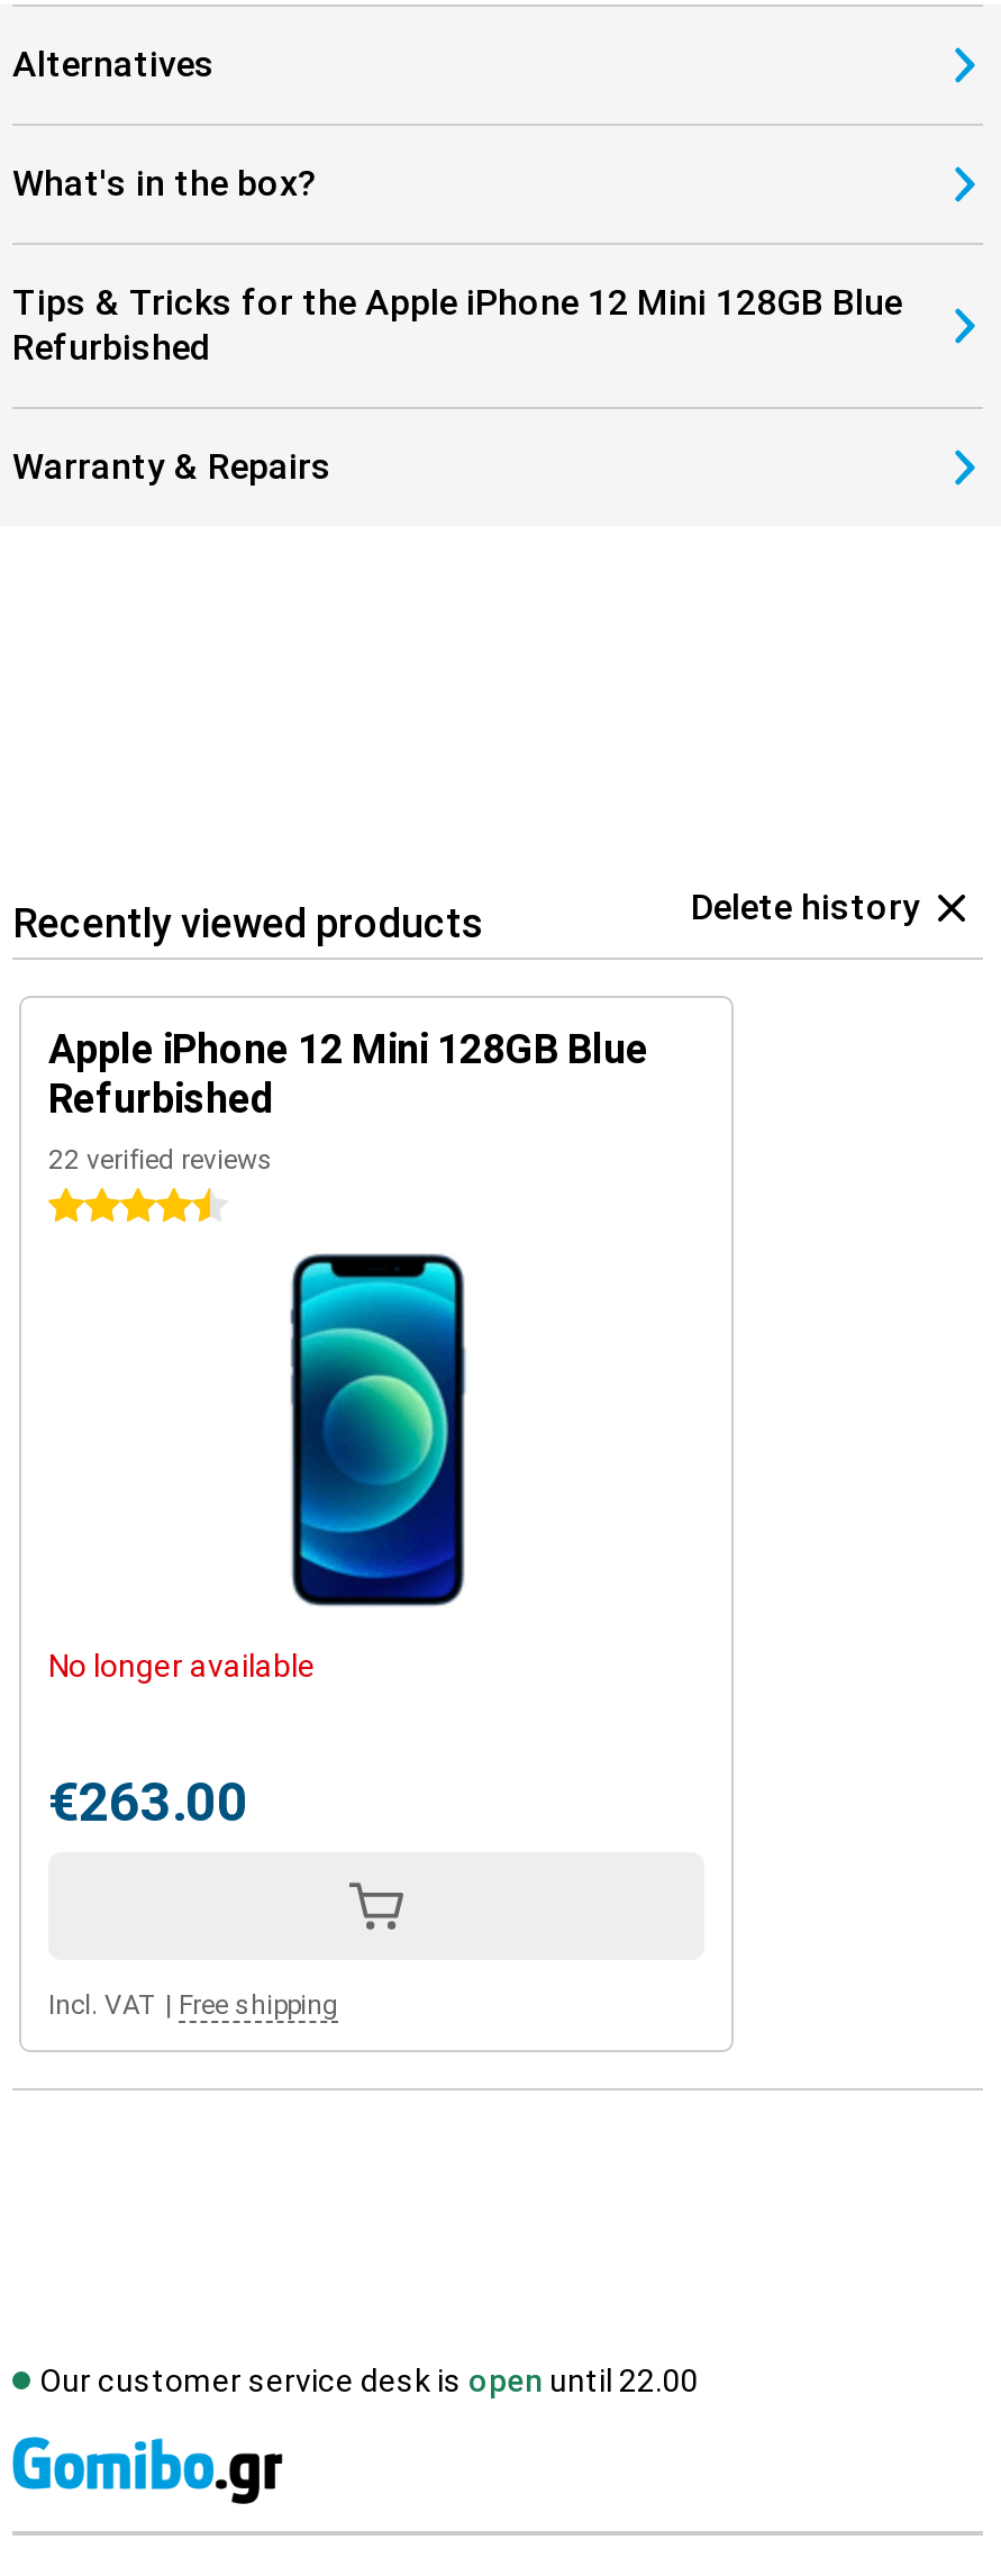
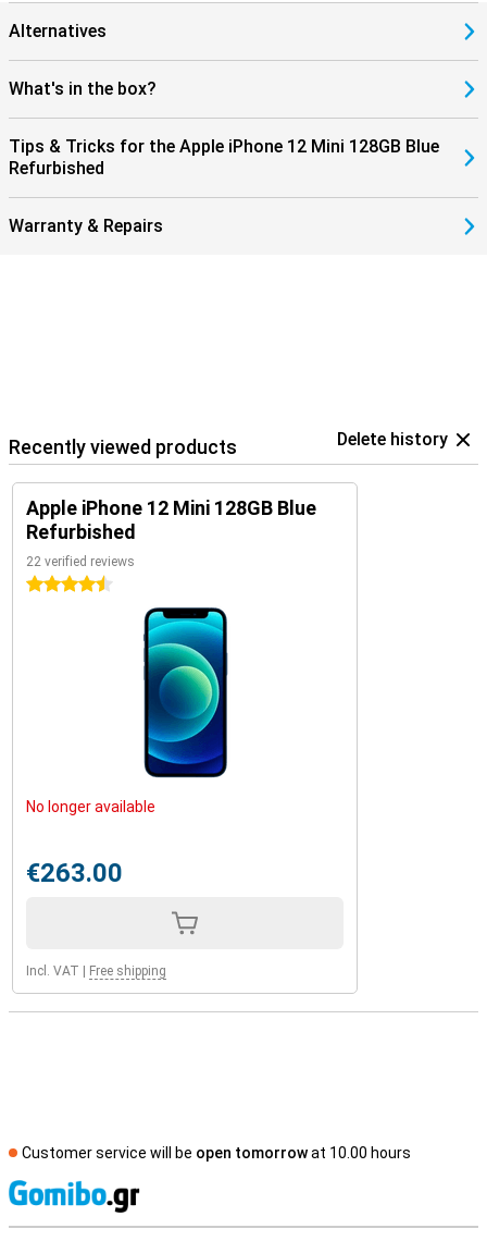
- Our customer service desk is open until 22.00
+ Customer service will be open tomorrow at 10.00 hours
